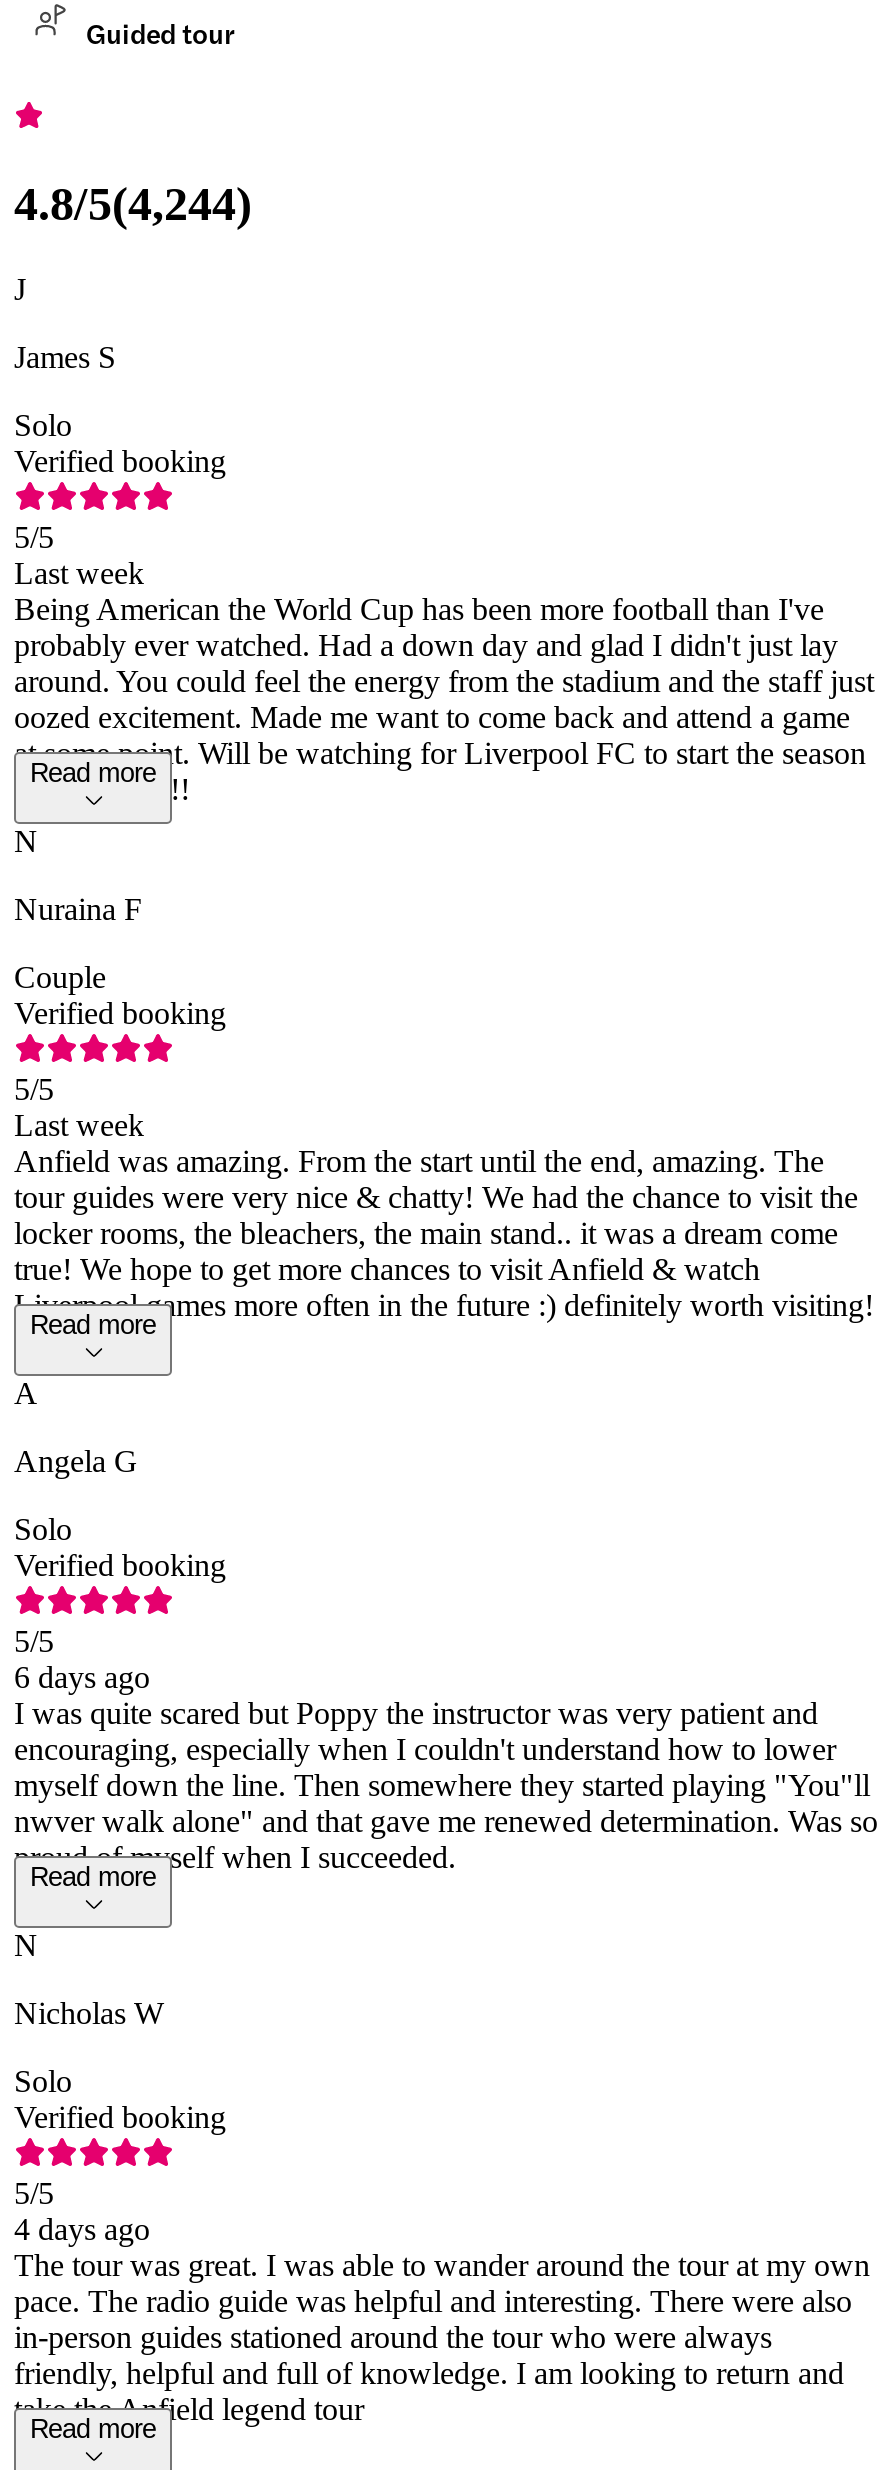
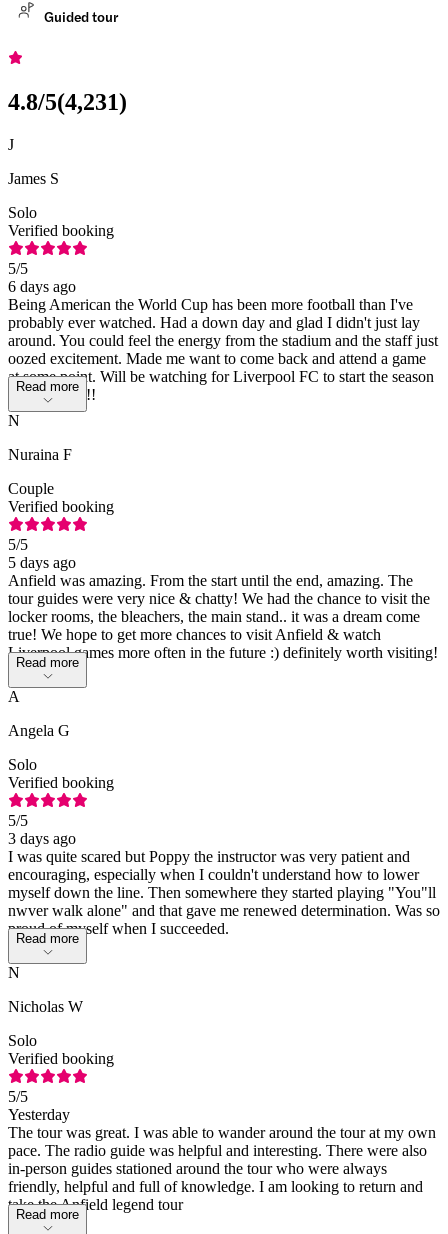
- 4.8/5(4,244)
+ 4.8/5(4,231)

- Last week
+ 6 days ago

- Last week
+ 5 days ago

- 6 days ago
+ 3 days ago

- 4 days ago
+ Yesterday
